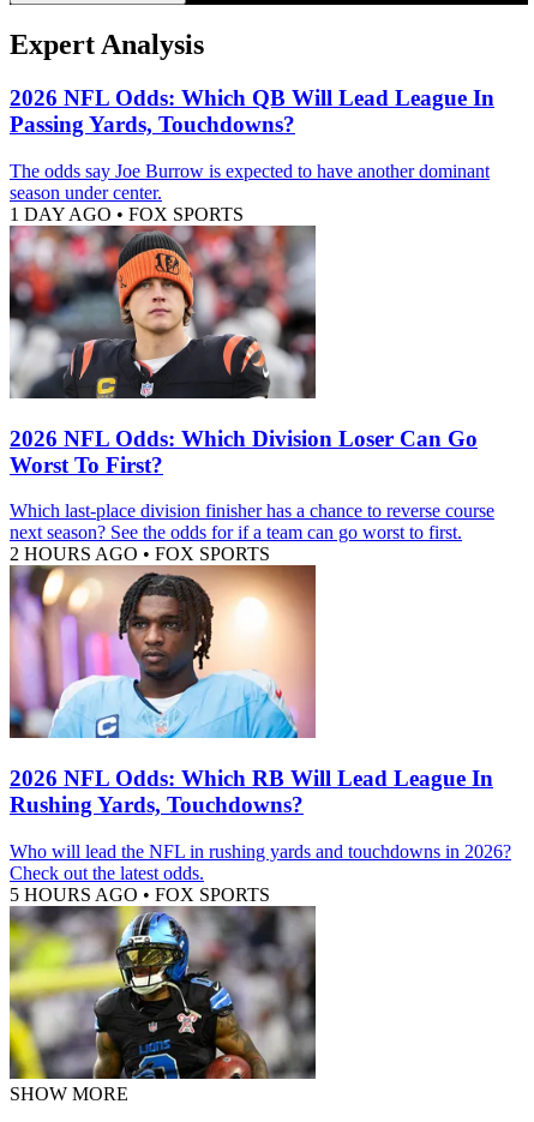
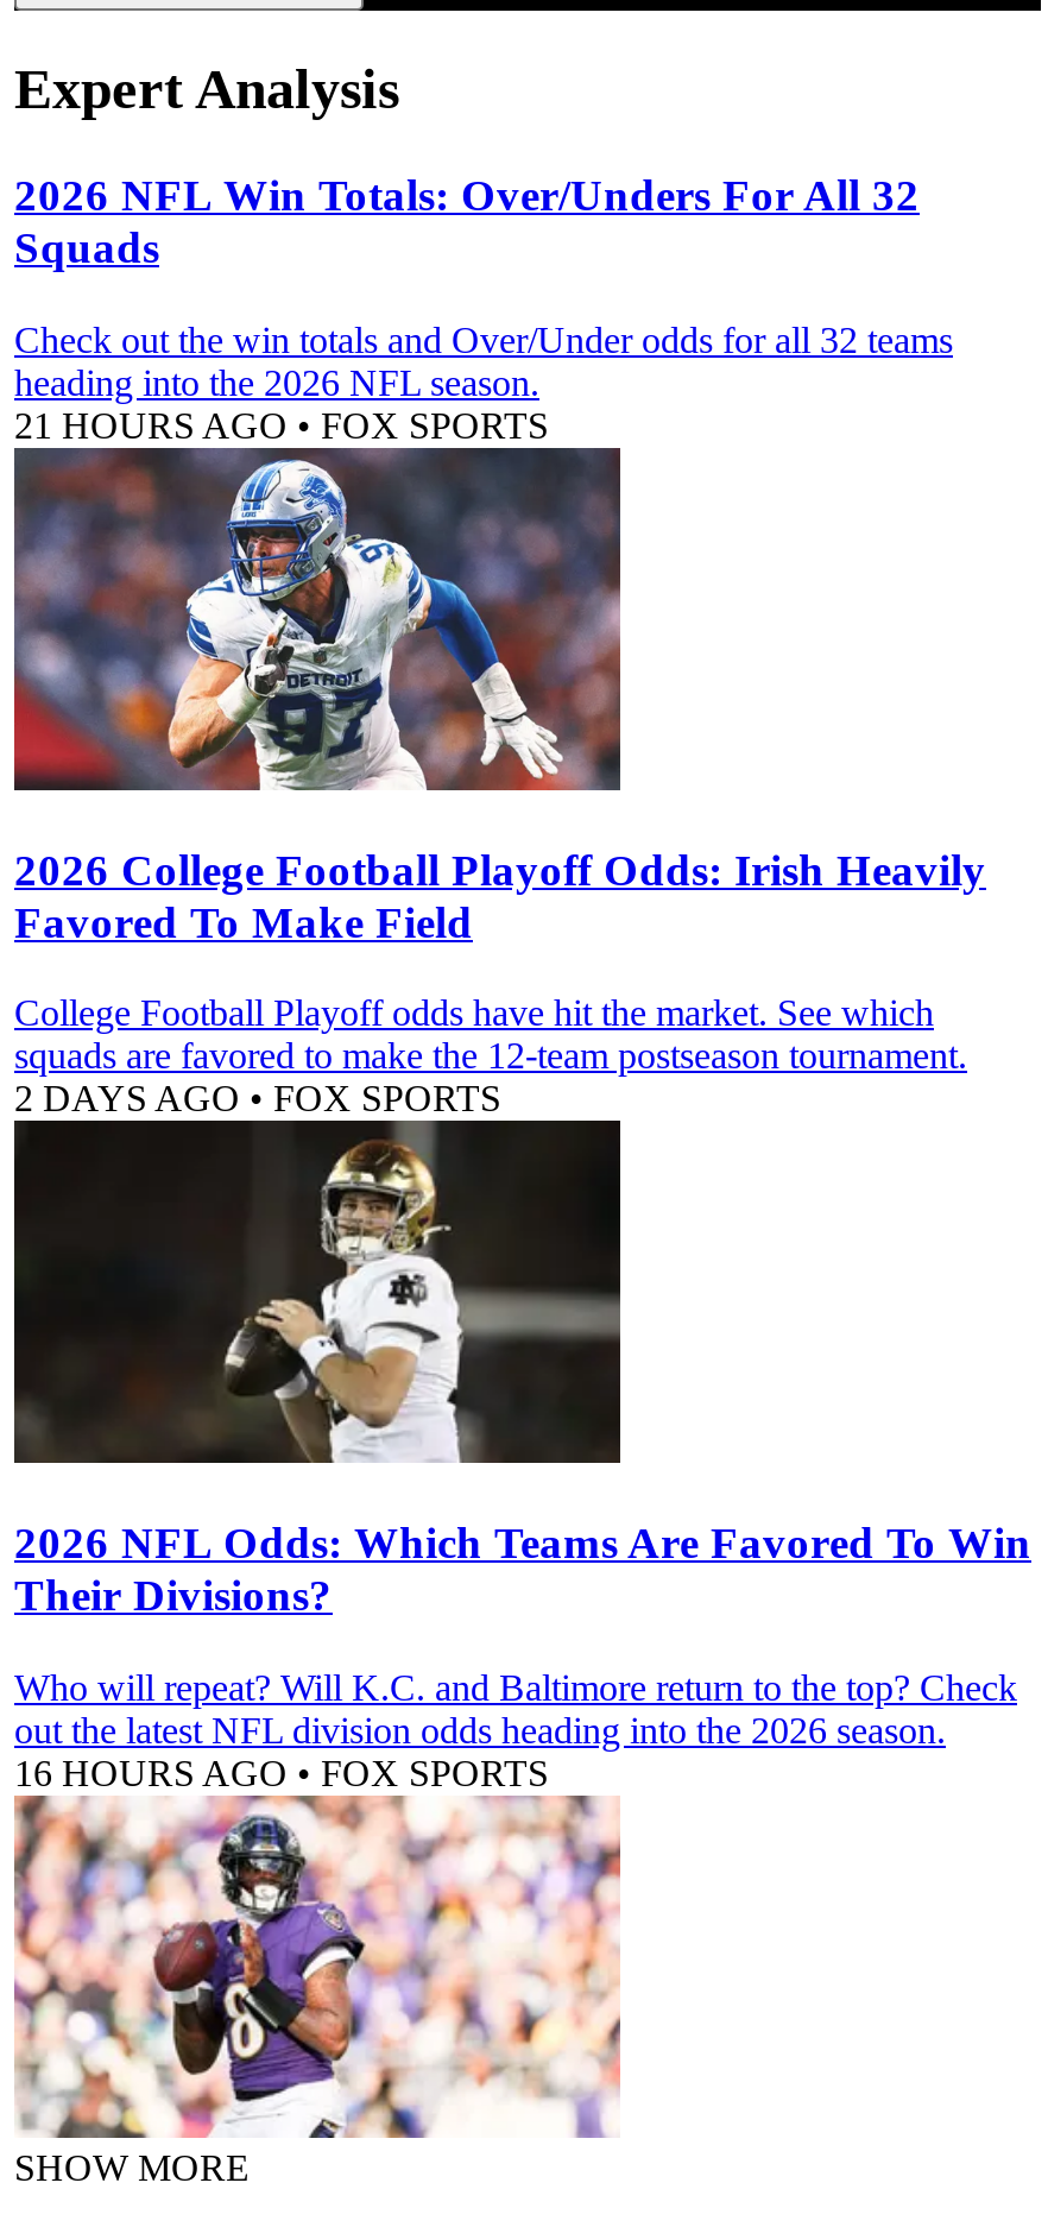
- 2026 NFL Odds: Which QB Will Lead League In
- Passing Yards, Touchdowns?
+ 2026 NFL Win Totals: Over/Unders For All 32
+ Squads

- The odds say Joe Burrow is expected to have another dominant
- season under center.
- 1 DAY AGO • FOX SPORTS
+ Check out the win totals and Over/Under odds for all 32 teams
+ heading into the 2026 NFL season.
+ 21 HOURS AGO • FOX SPORTS

- [image]
- 2026 NFL Odds: Which Division Loser Can Go
- Worst To First?
+ [image]
+ 2026 College Football Playoff Odds: Irish Heavily
+ Favored To Make Field

- [image]
- Which last-place division finisher has a chance to reverse course
- next season? See the odds for if a team can go worst to first.
- 2 HOURS AGO • FOX SPORTS
+ [image]
+ College Football Playoff odds have hit the market. See which
+ squads are favored to make the 12-team postseason tournament.
+ 2 DAYS AGO • FOX SPORTS

- 2026 NFL Odds: Which RB Will Lead League In
- Rushing Yards, Touchdowns?
+ 2026 NFL Odds: Which Teams Are Favored To Win
+ Their Divisions?

- Who will lead the NFL in rushing yards and touchdowns in 2026?
- Check out the latest odds.
- 5 HOURS AGO • FOX SPORTS
+ Who will repeat? Will K.C. and Baltimore return to the top? Check
+ out the latest NFL division odds heading into the 2026 season.
+ 16 HOURS AGO • FOX SPORTS

- [image]
+ [image]
